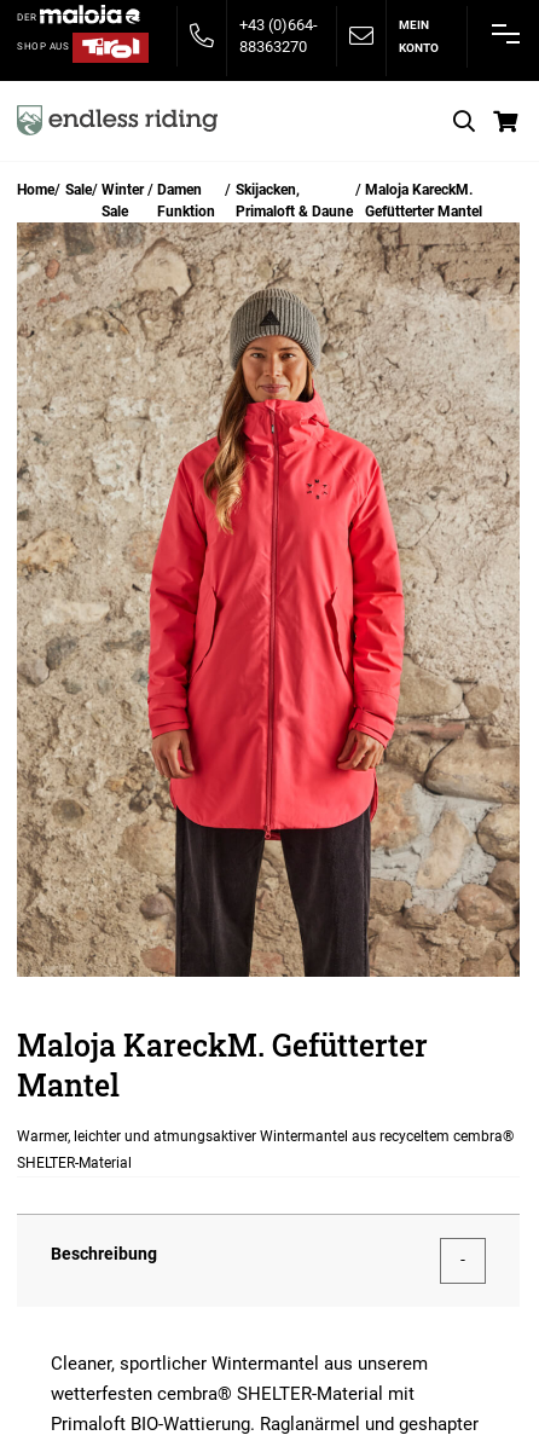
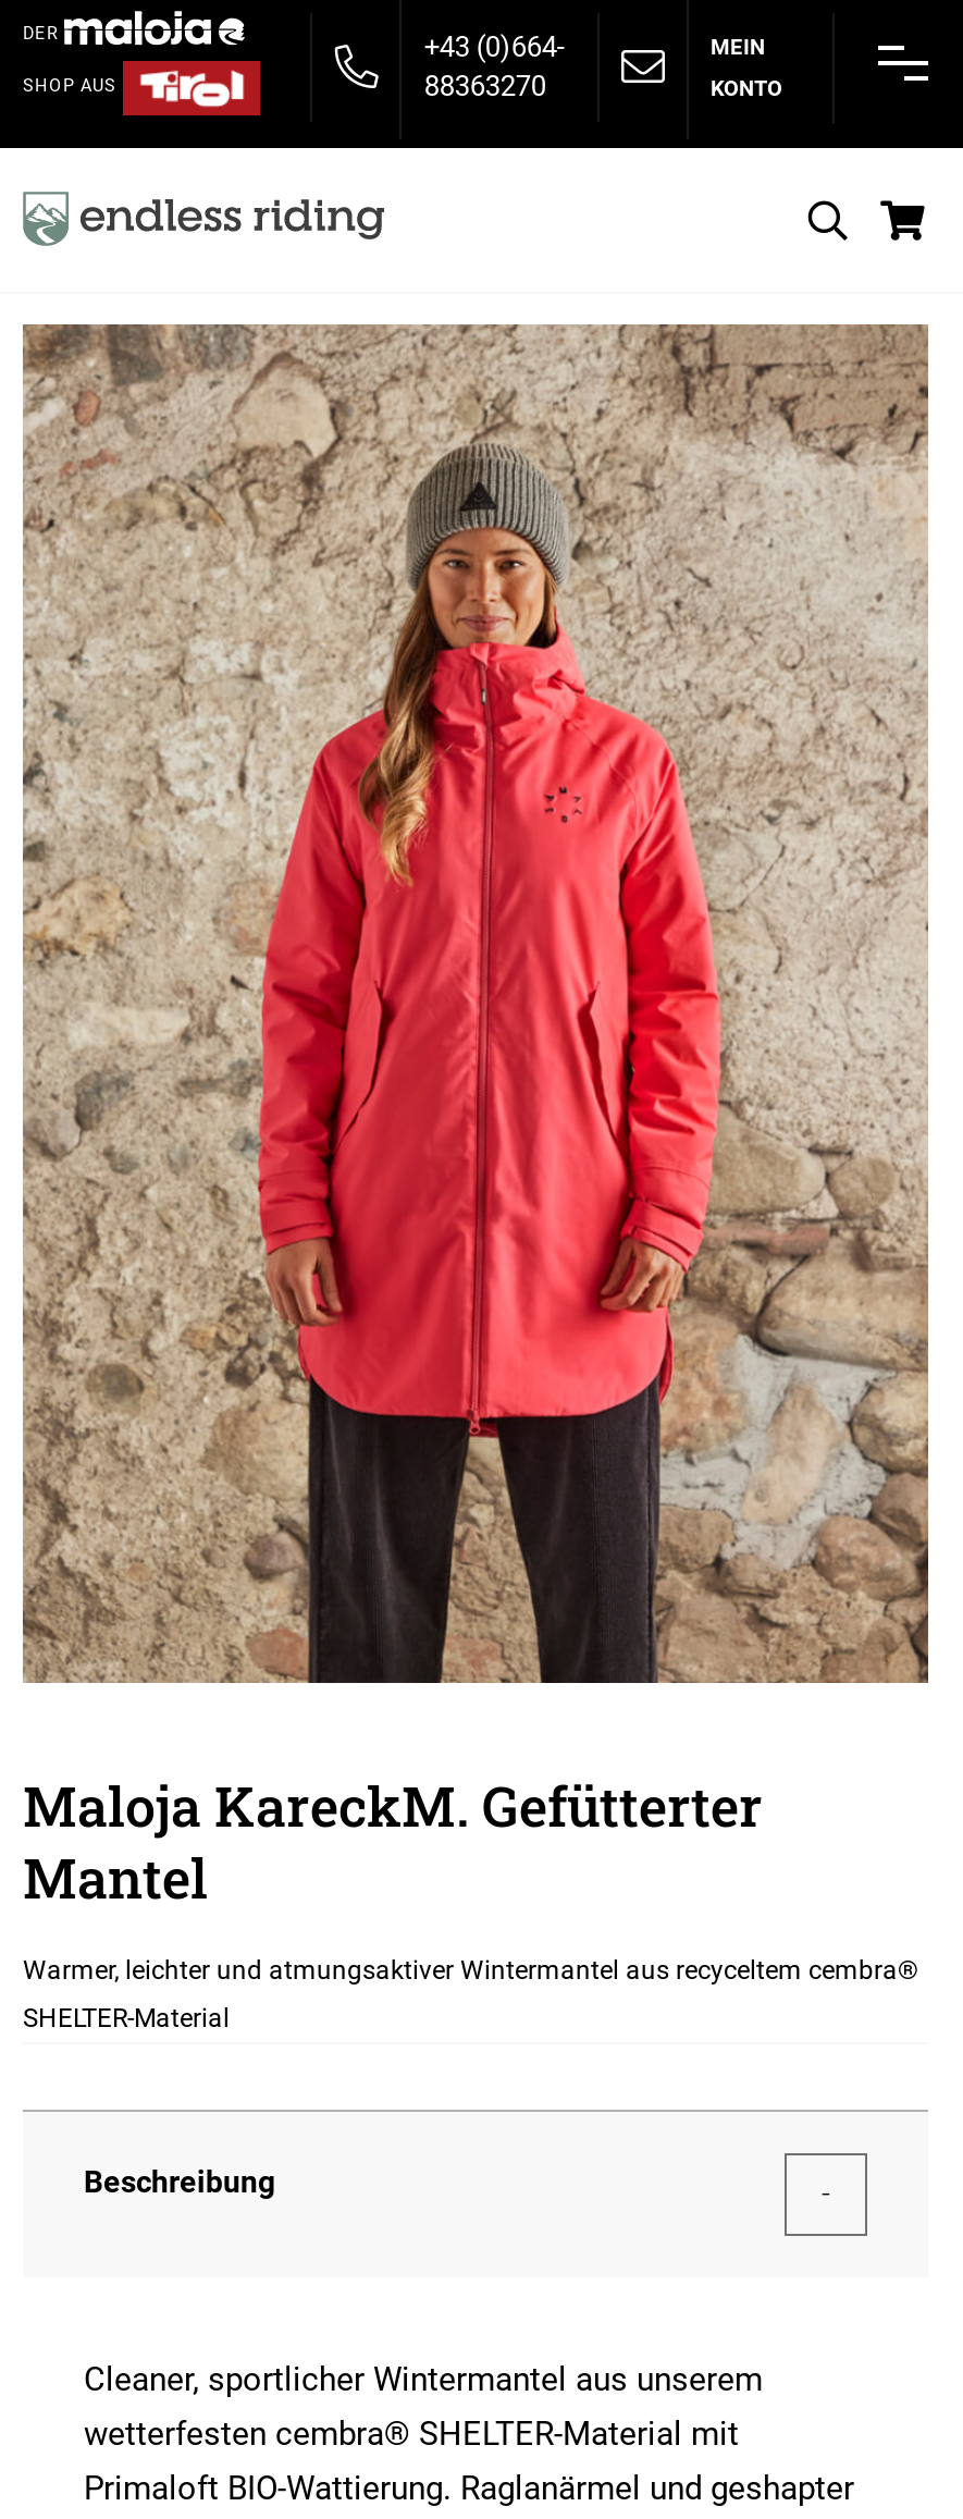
- Home
- Sale
- Winter
- Sale

- Damen
- Funktion

- Skijacken,
- Primaloft & Daune

- Maloja KareckM.
- Gefütterter Mantel
